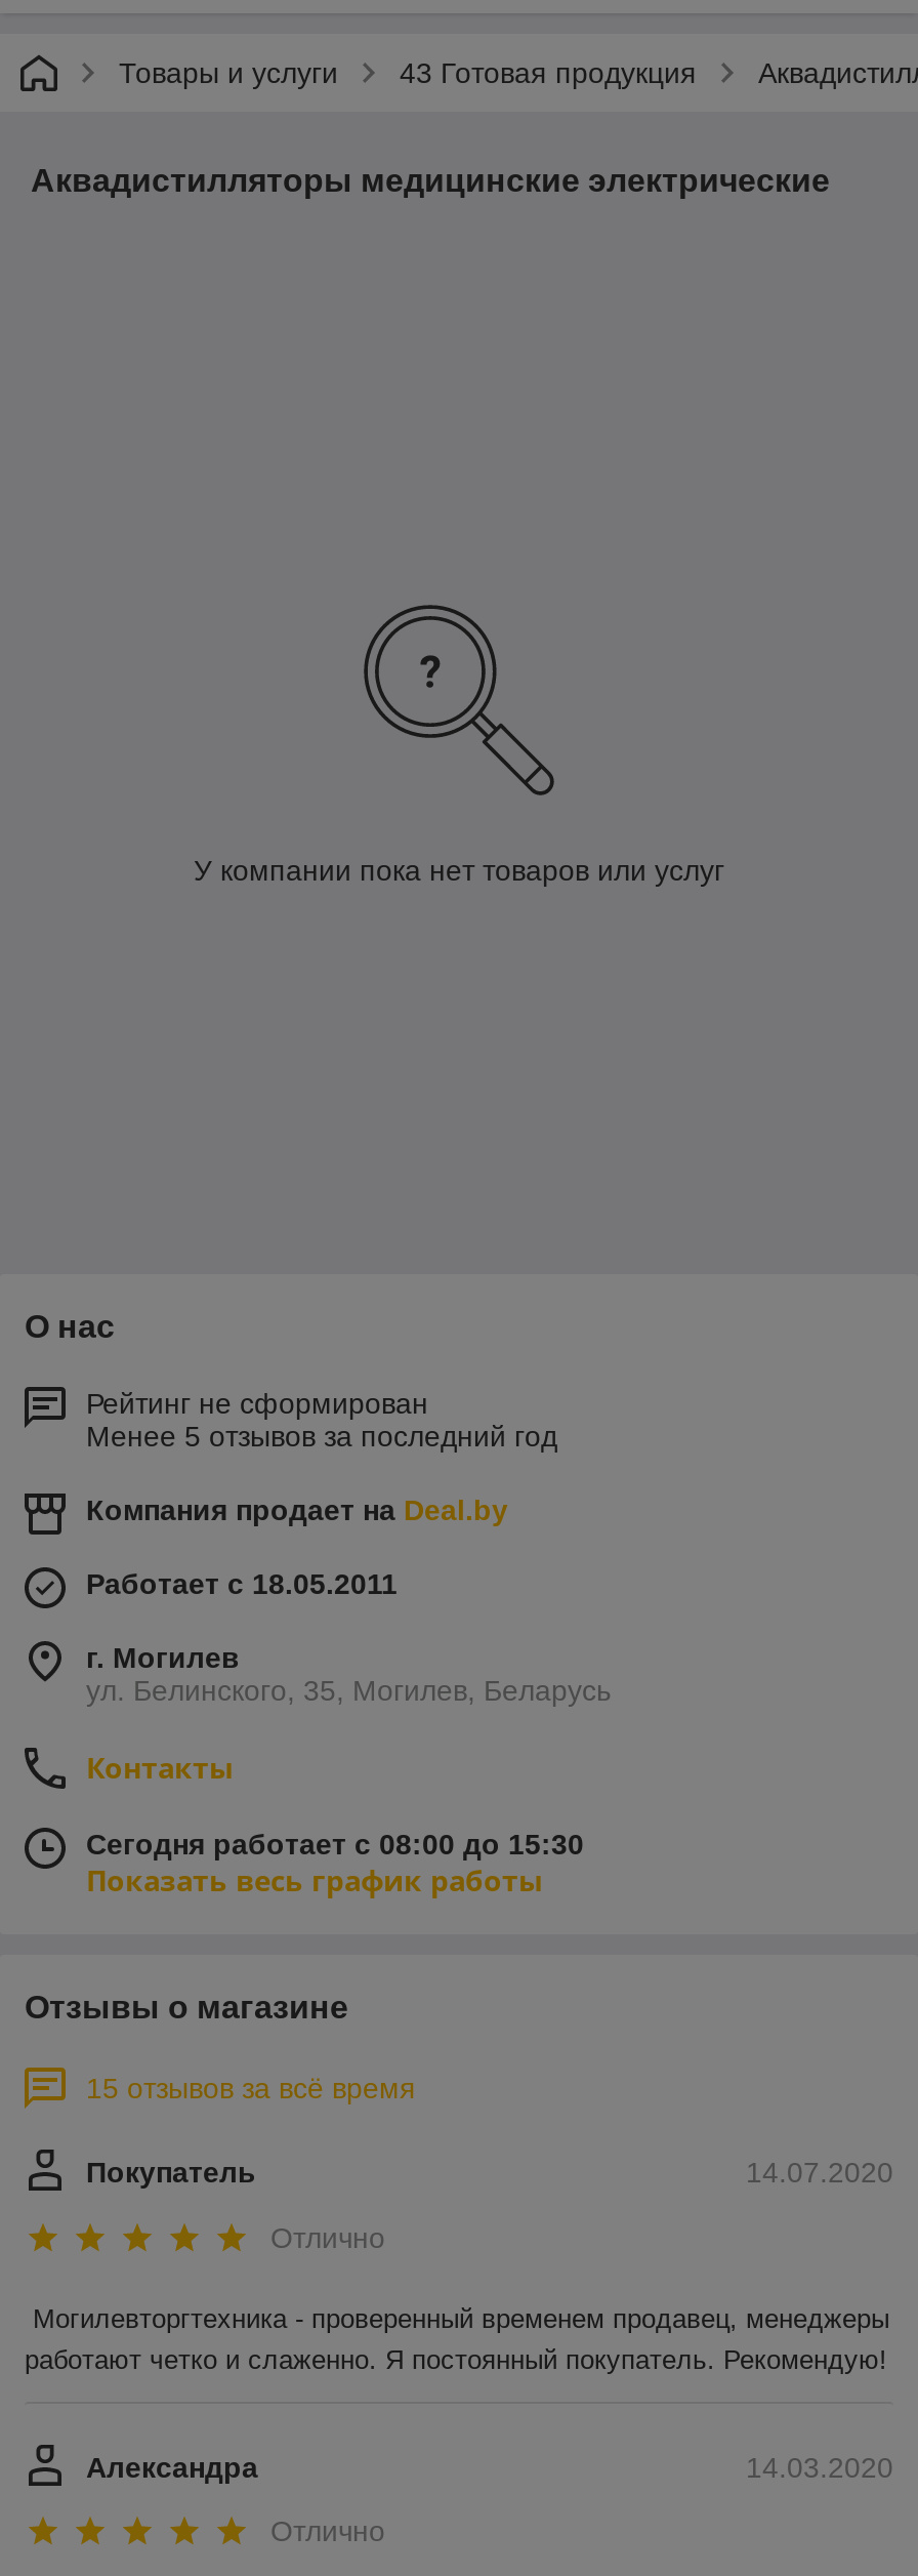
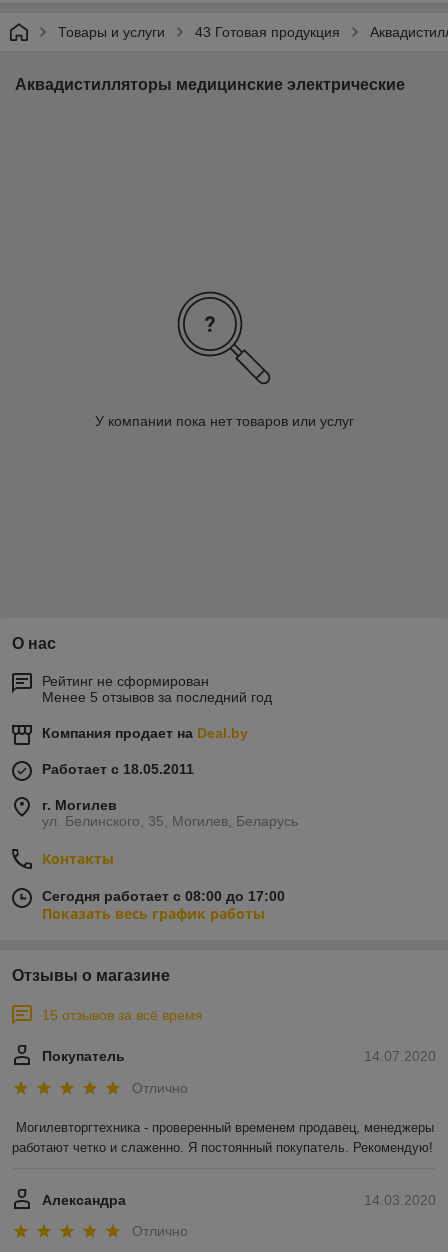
- Сегодня работает с 08:00 до 15:30
+ Сегодня работает с 08:00 до 17:00
